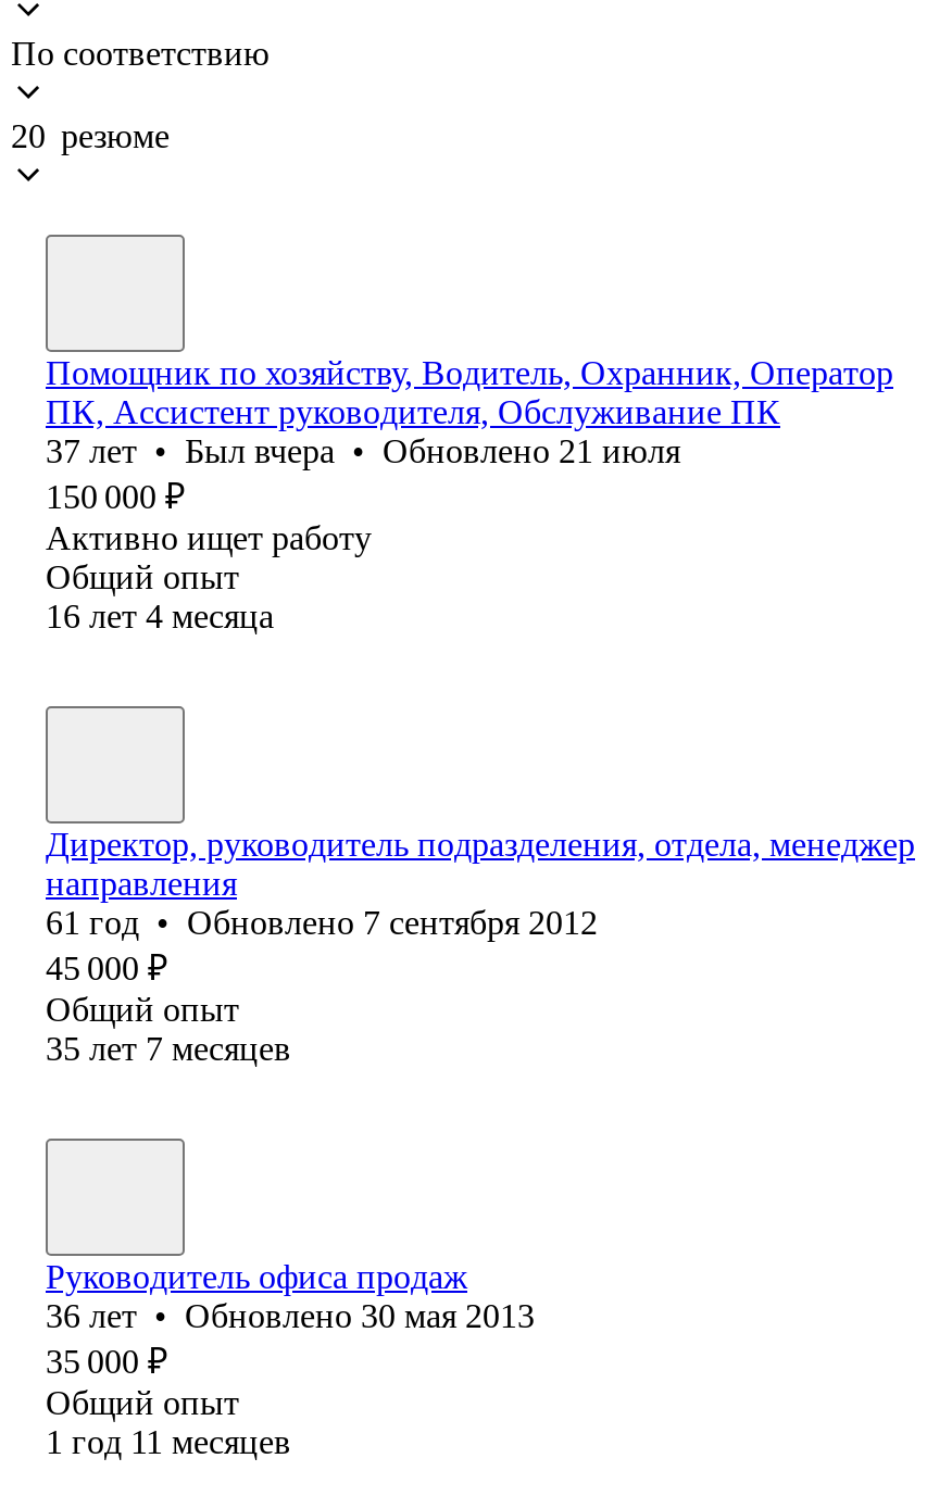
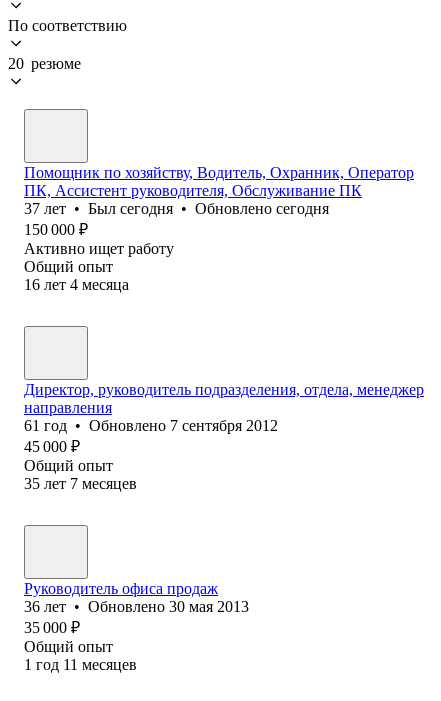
- 37 лет • Был вчера • Обновлено 21 июля
+ 37 лет • Был сегодня • Обновлено сегодня
